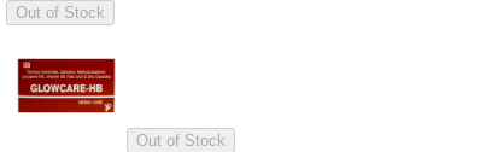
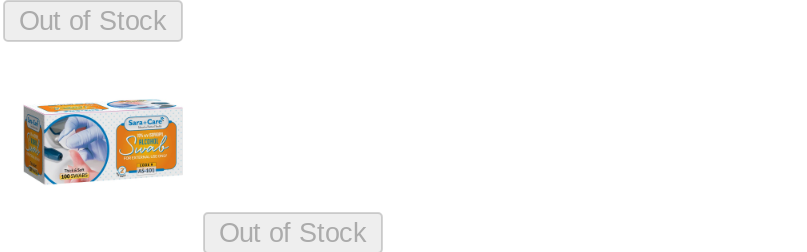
- [image]
+ [image]
